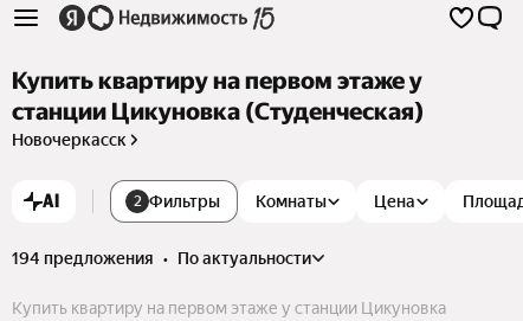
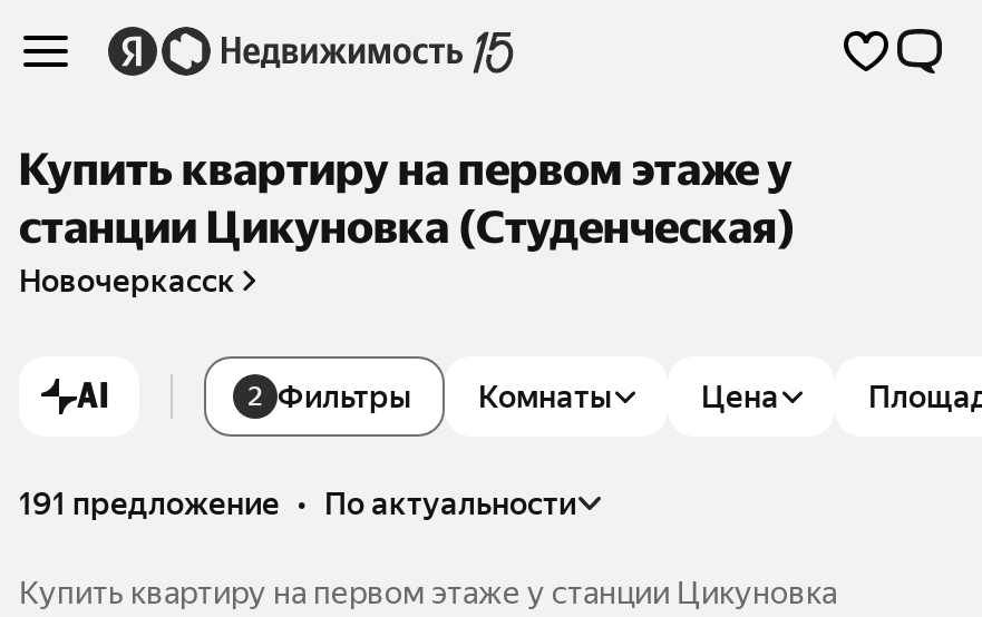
- 194 предложения • по актуальности
+ 191 предложение • по актуальности
